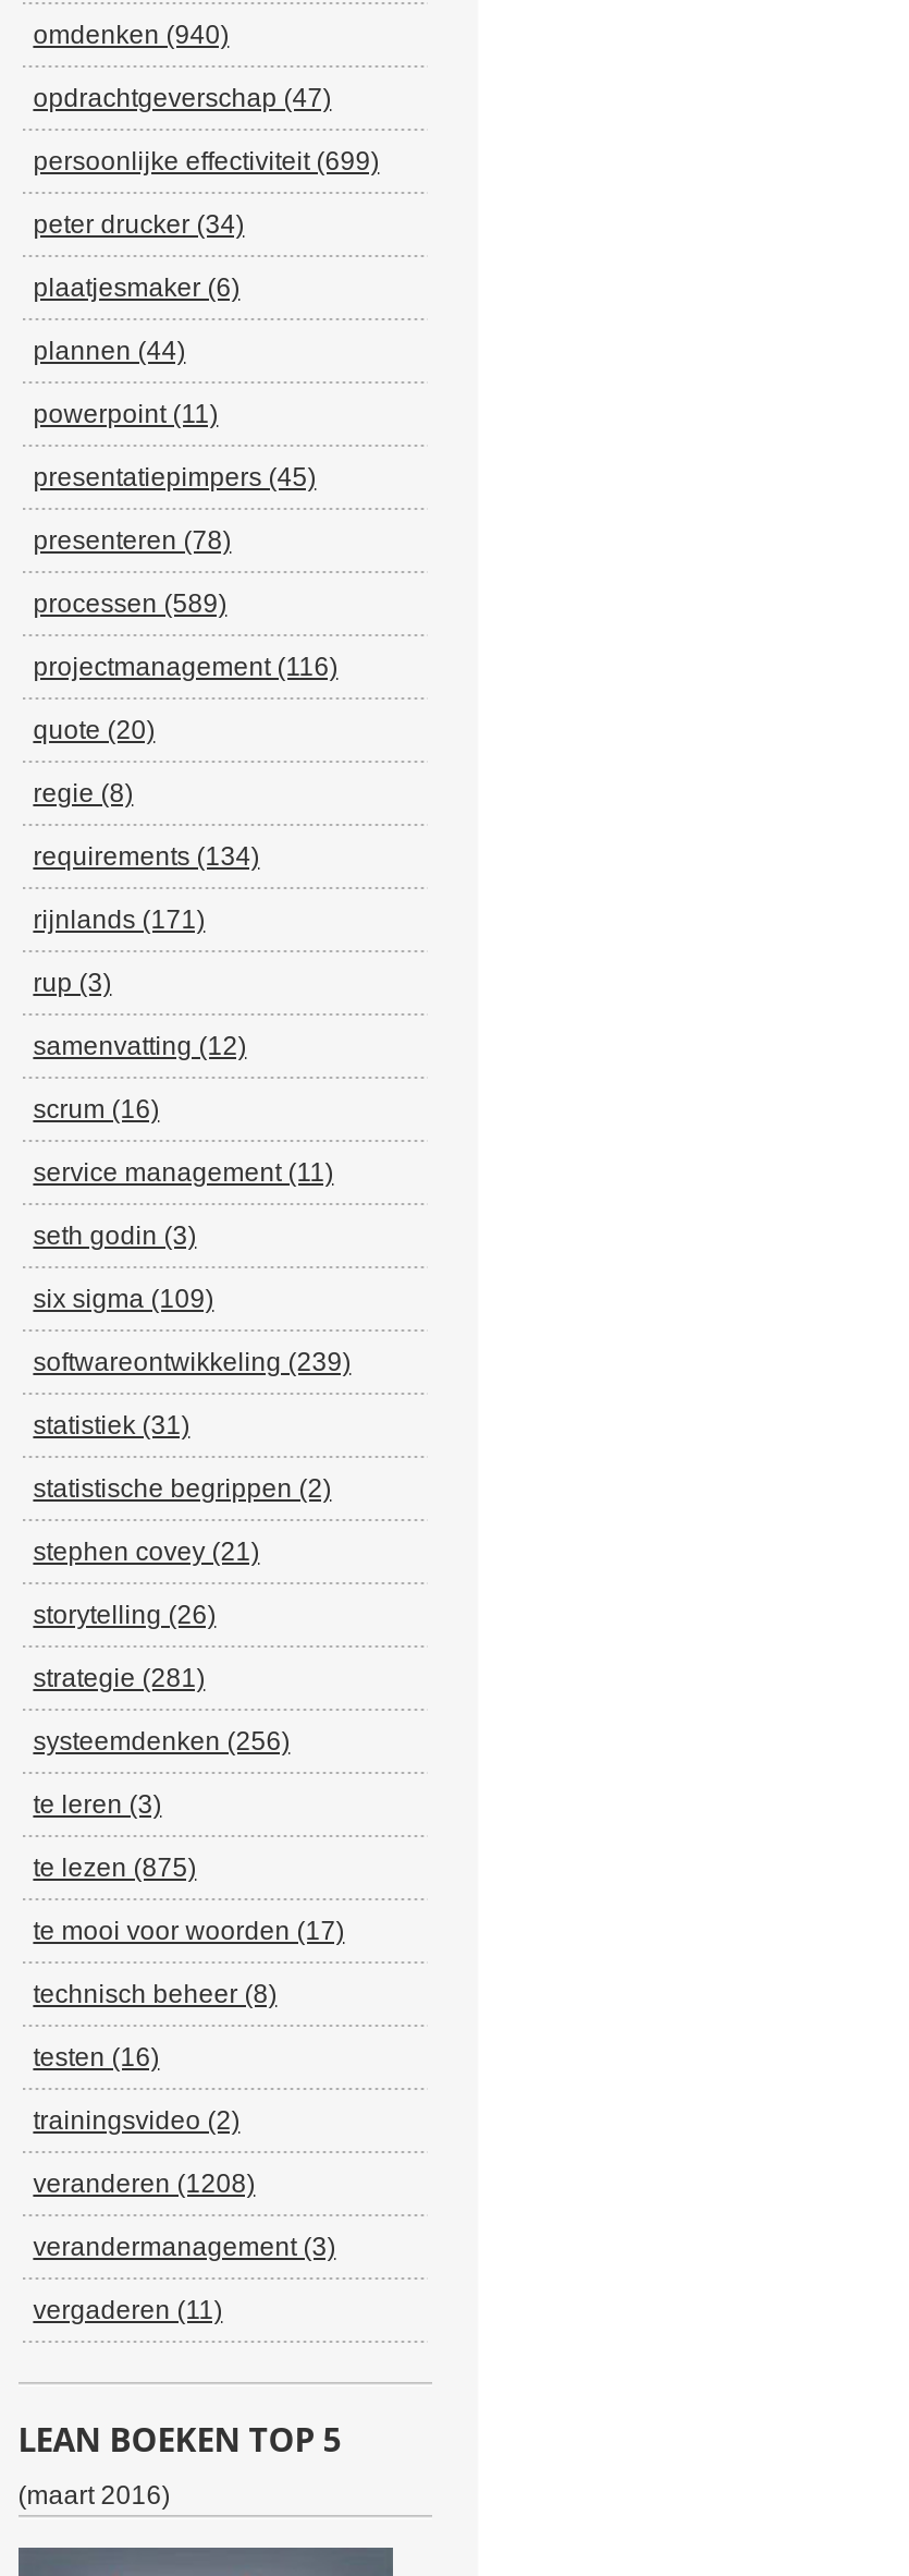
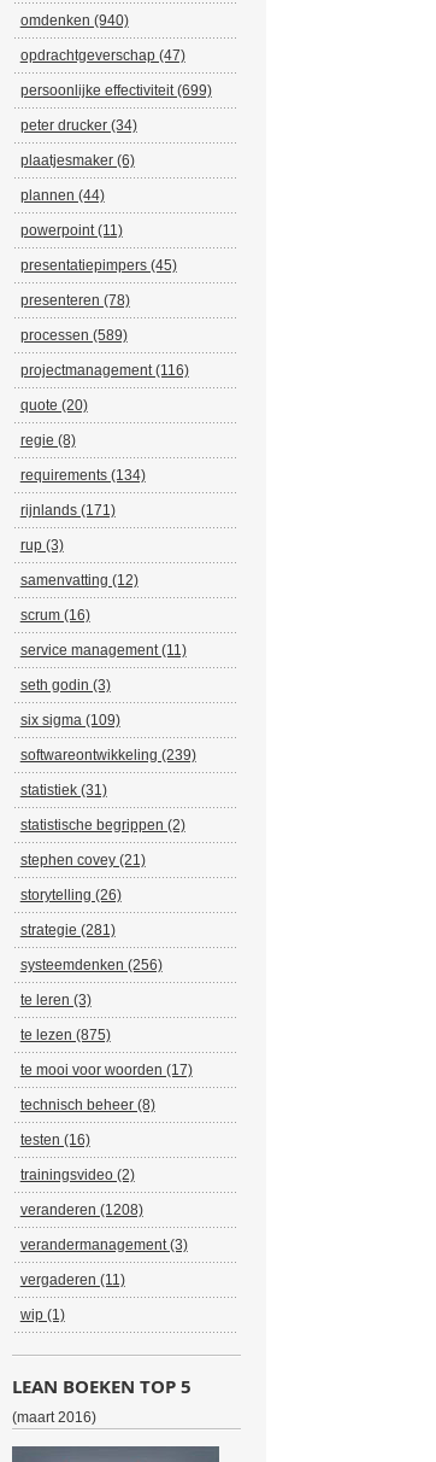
+ wip (1)
